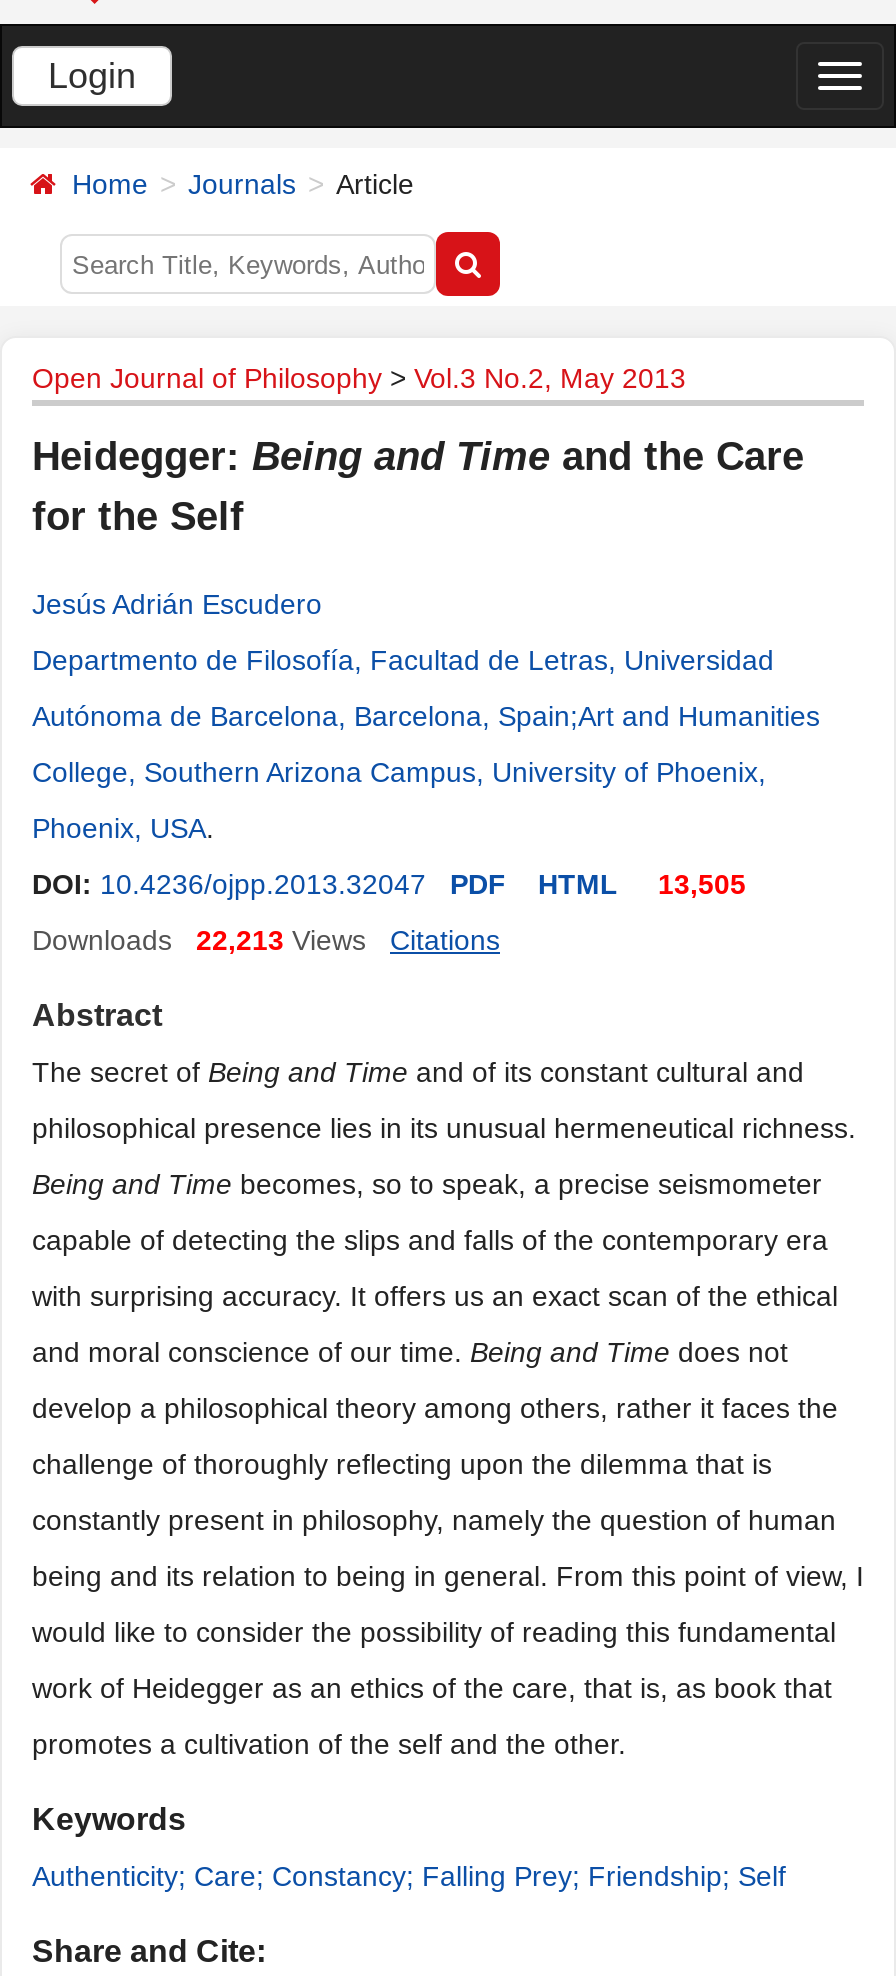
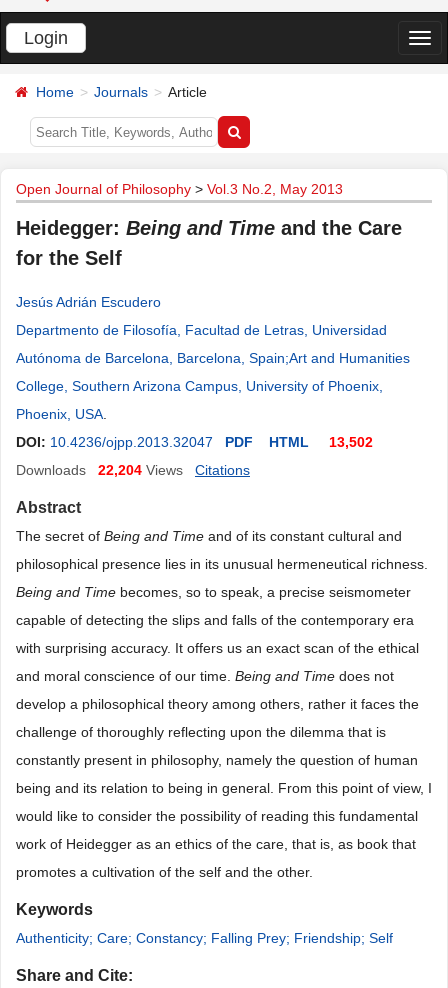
- DOI: 10.4236/ojpp.2013.32047 PDF HTML 13,505
+ DOI: 10.4236/ojpp.2013.32047 PDF HTML 13,502

- Downloads 22,213 Views
+ Downloads 22,204 Views
